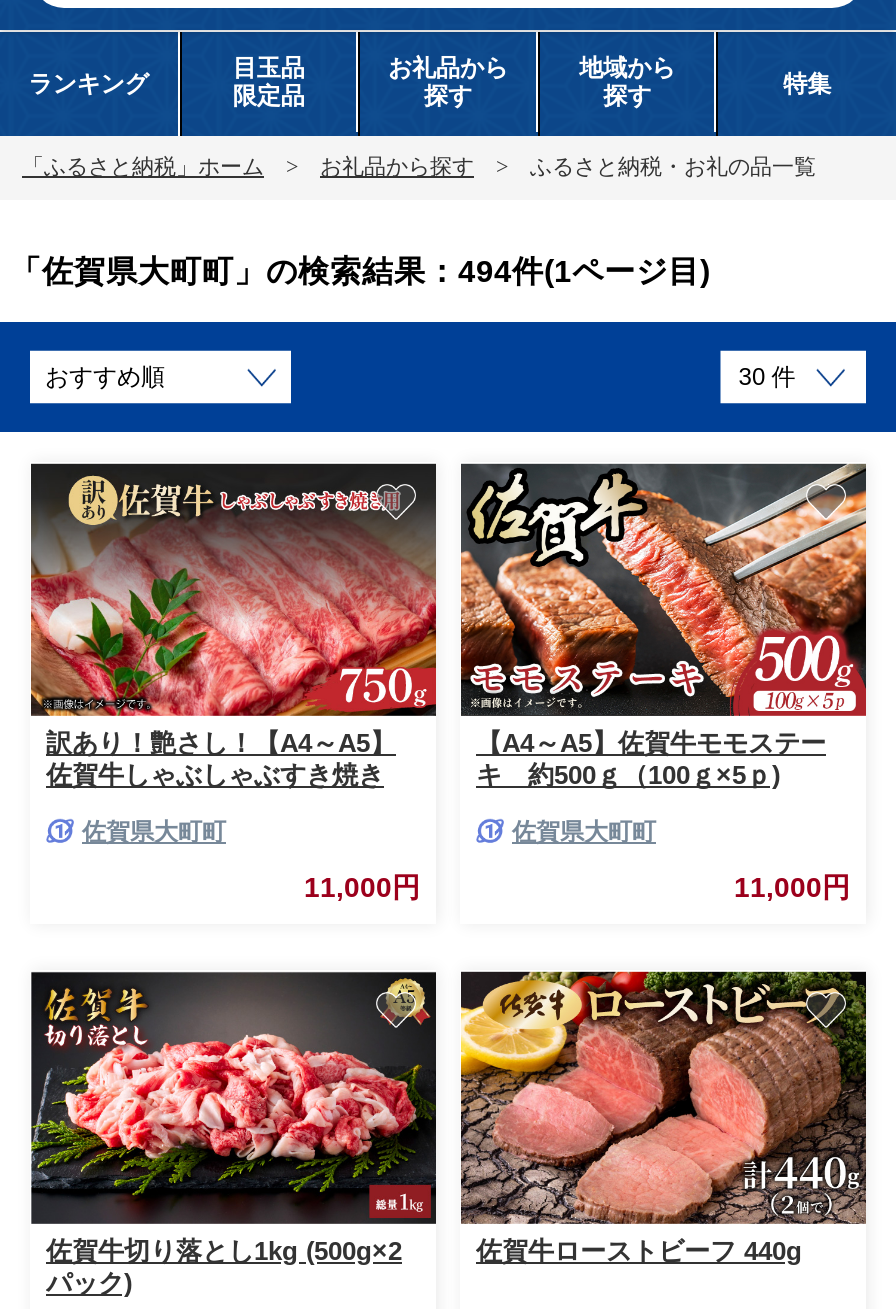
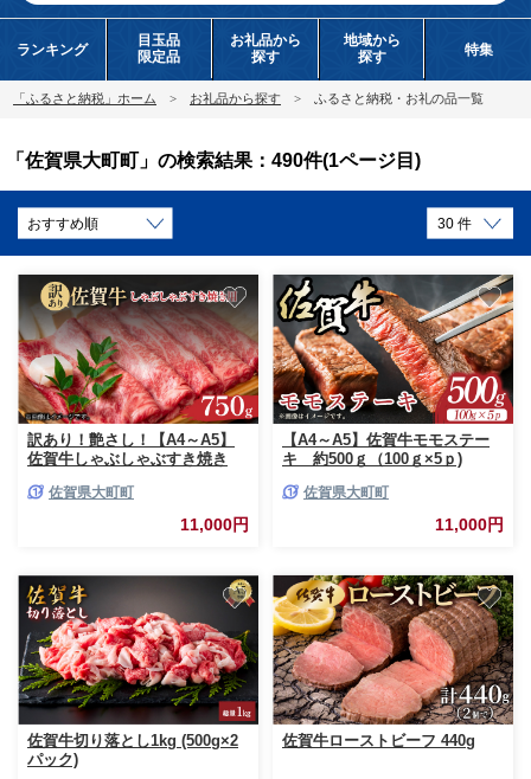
- 「佐賀県大町町」の検索結果：494件(1ページ目)
+ 「佐賀県大町町」の検索結果：490件(1ページ目)
